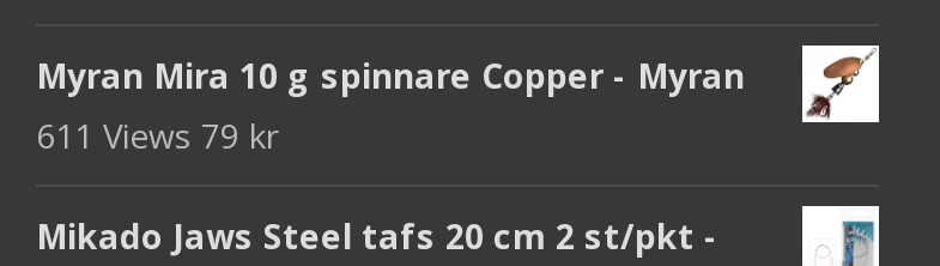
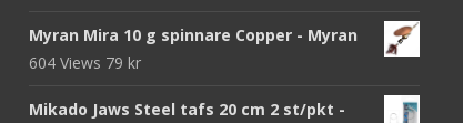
- 611 Views 79 kr
+ 604 Views 79 kr
